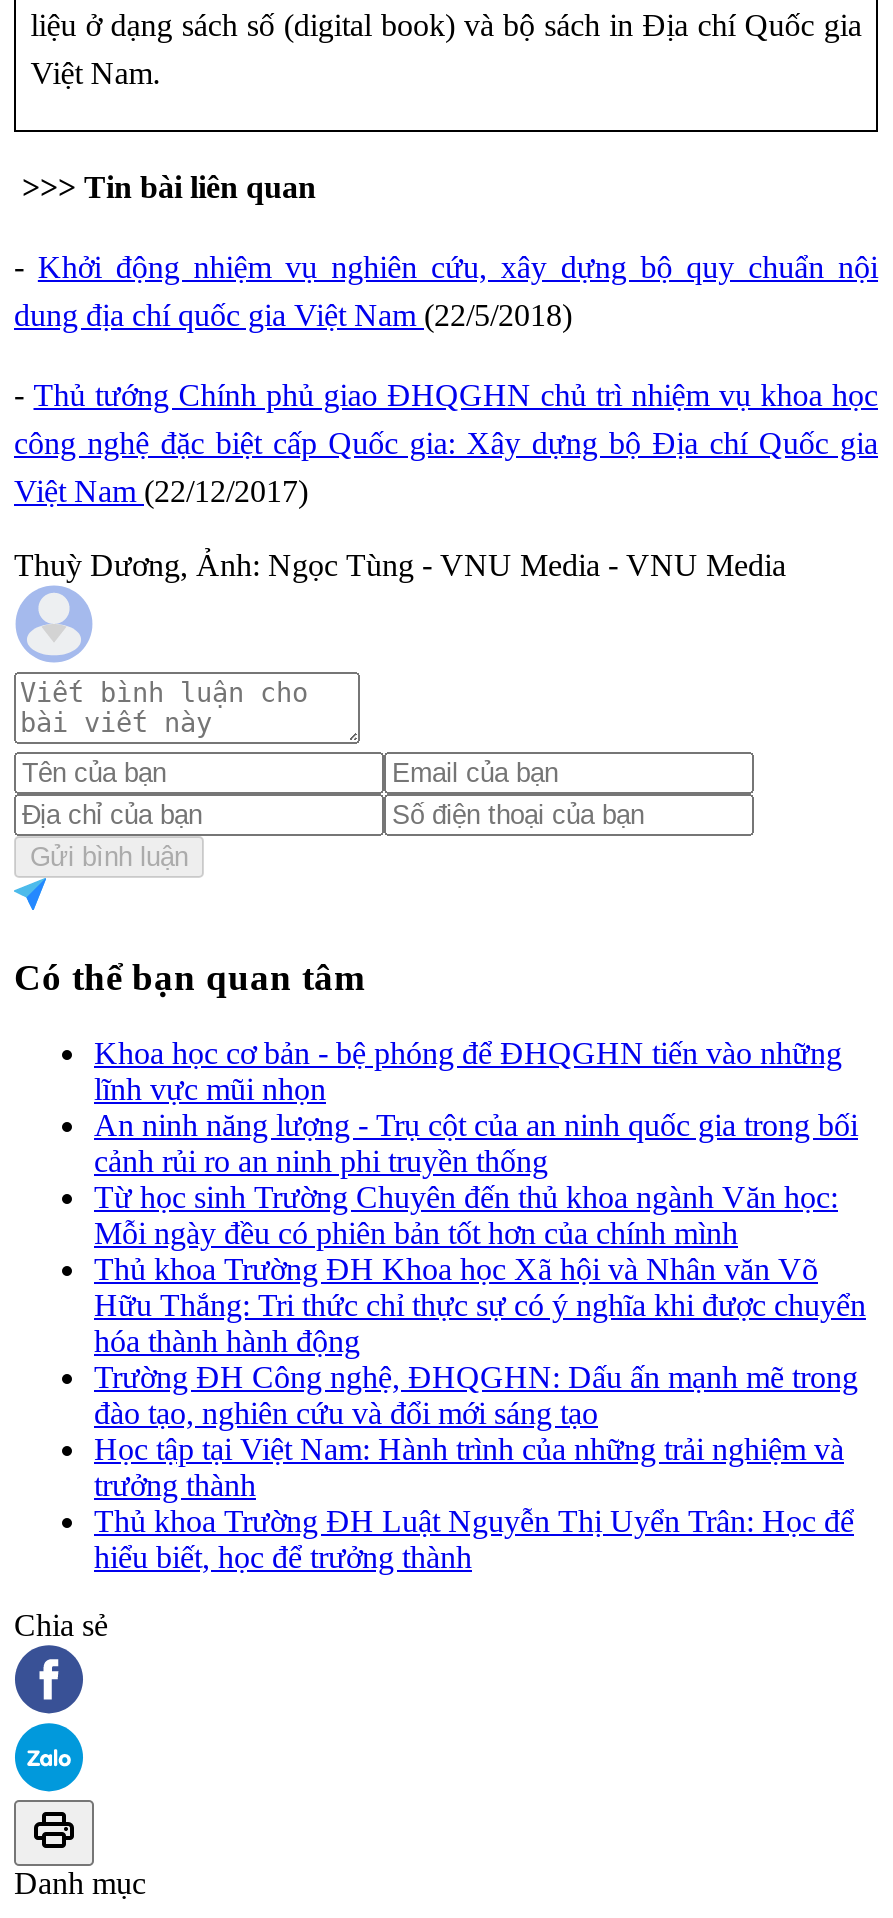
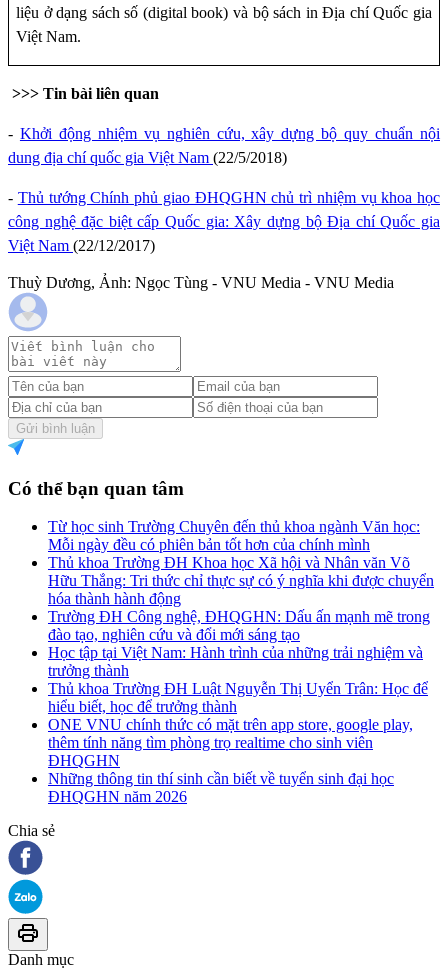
- Khoa học cơ bản - bệ phóng để ĐHQGHN tiến vào những
- lĩnh vực mũi nhọn
- An ninh năng lượng - Trụ cột của an ninh quốc gia trong bối
- cảnh rủi ro an ninh phi truyền thống

moved up: Từ học sinh Trường Chuyên đến thủ khoa ngành Văn học: | Mỗi ngày đều có phiên bản tốt hơn của chính mình | Thủ khoa Trường ĐH Khoa học Xã hội và Nhân văn Võ | ... | Thủ khoa Trường ĐH Luật Nguyễn Thị Uyển Trân: Học để | hiểu biết, học để trưởng thành

+ ONE VNU chính thức có mặt trên app store, google play,
+ thêm tính năng tìm phòng trọ realtime cho sinh viên
+ ĐHQGHN
+ Những thông tin thí sinh cần biết về tuyển sinh đại học
+ ĐHQGHN năm 2026
